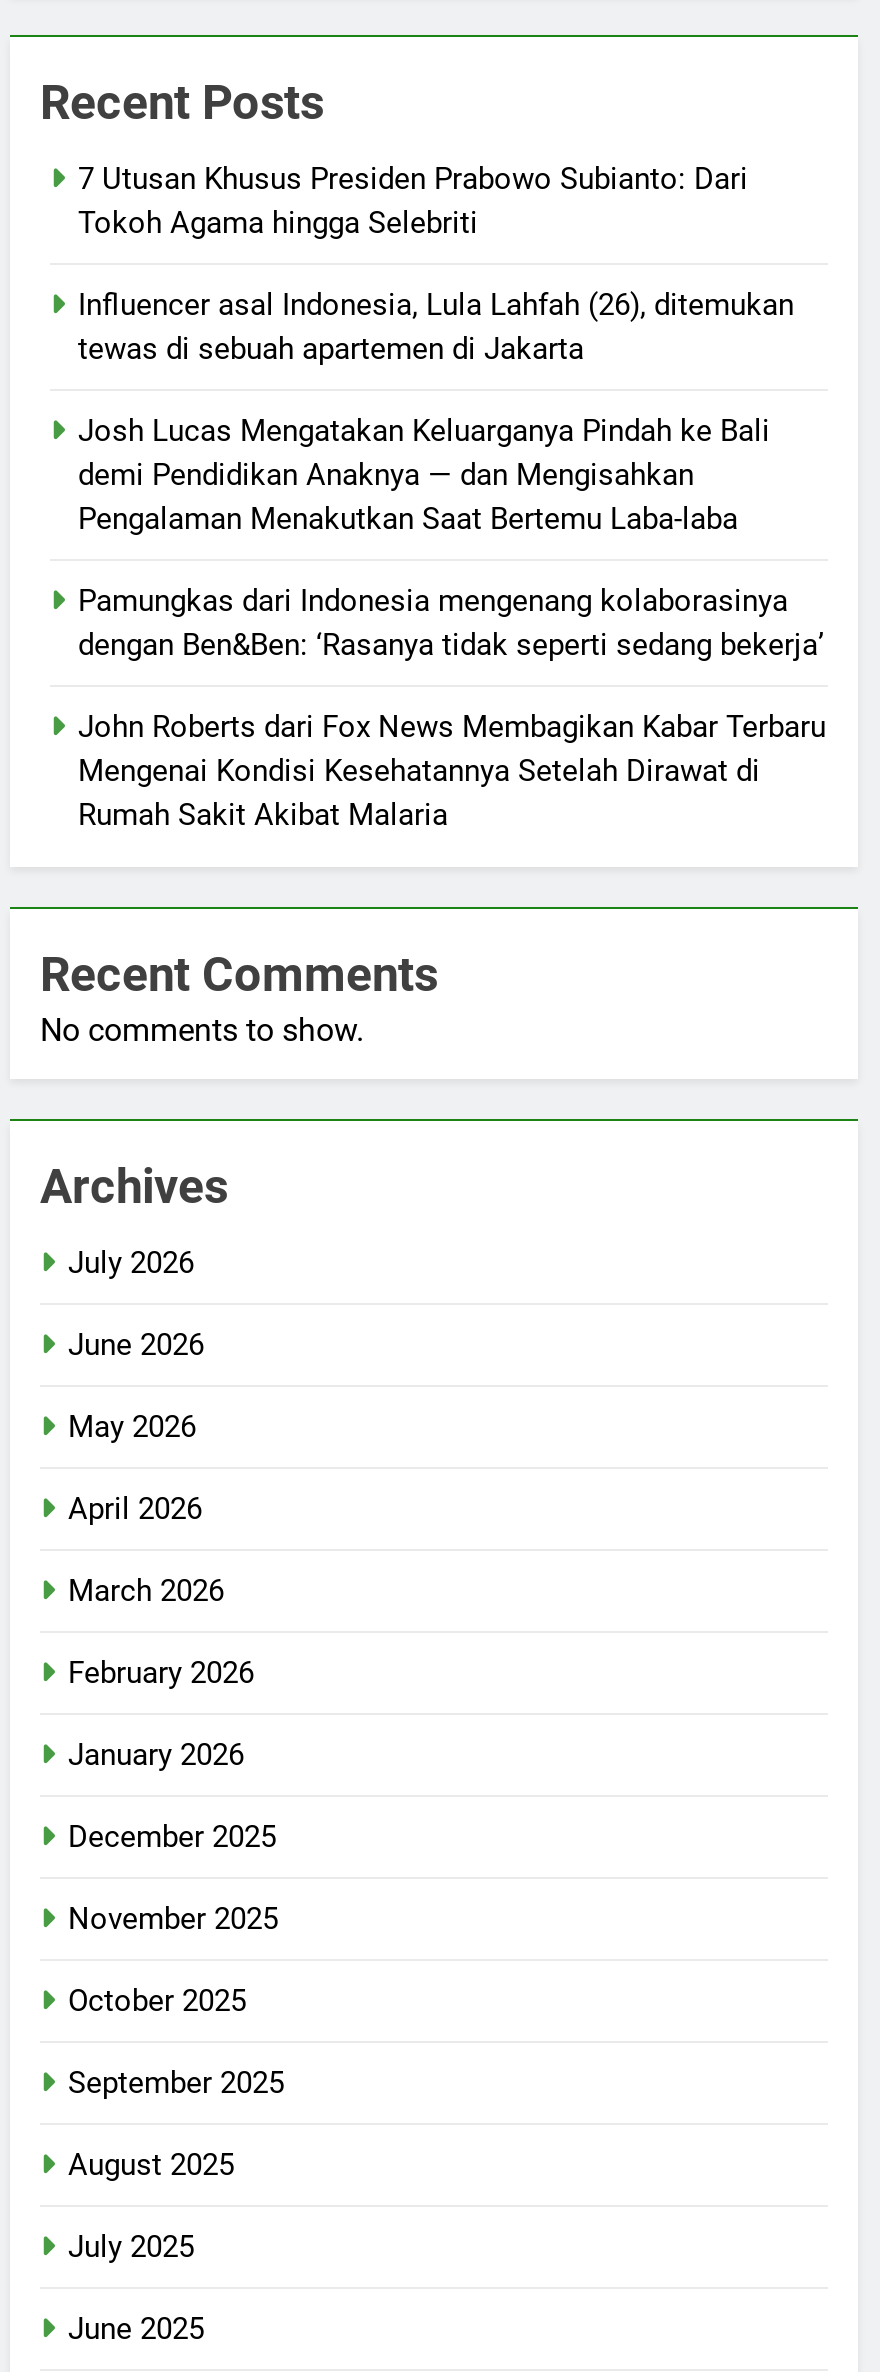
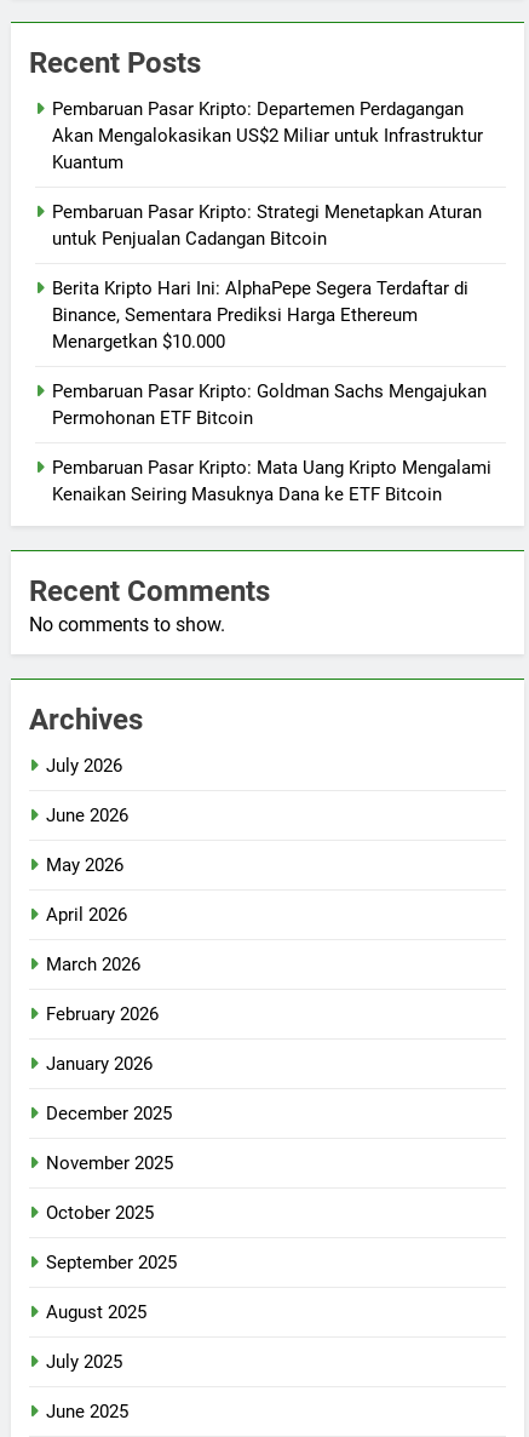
- 7 Utusan Khusus Presiden Prabowo Subianto: Dari
- Tokoh Agama hingga Selebriti
+ Pembaruan Pasar Kripto: Departemen Perdagangan
+ Akan Mengalokasikan US$2 Miliar untuk Infrastruktur
+ Kuantum

- Influencer asal Indonesia, Lula Lahfah (26), ditemukan
- tewas di sebuah apartemen di Jakarta
+ Pembaruan Pasar Kripto: Strategi Menetapkan Aturan
+ untuk Penjualan Cadangan Bitcoin

- Josh Lucas Mengatakan Keluarganya Pindah ke Bali
- demi Pendidikan Anaknya — dan Mengisahkan
- Pengalaman Menakutkan Saat Bertemu Laba-laba
+ Berita Kripto Hari Ini: AlphaPepe Segera Terdaftar di
+ Binance, Sementara Prediksi Harga Ethereum
+ Menargetkan $10.000

- Pamungkas dari Indonesia mengenang kolaborasinya
- dengan Ben&Ben: ‘Rasanya tidak seperti sedang bekerja’
+ Pembaruan Pasar Kripto: Goldman Sachs Mengajukan
+ Permohonan ETF Bitcoin

- John Roberts dari Fox News Membagikan Kabar Terbaru
- Mengenai Kondisi Kesehatannya Setelah Dirawat di
- Rumah Sakit Akibat Malaria
+ Pembaruan Pasar Kripto: Mata Uang Kripto Mengalami
+ Kenaikan Seiring Masuknya Dana ke ETF Bitcoin
